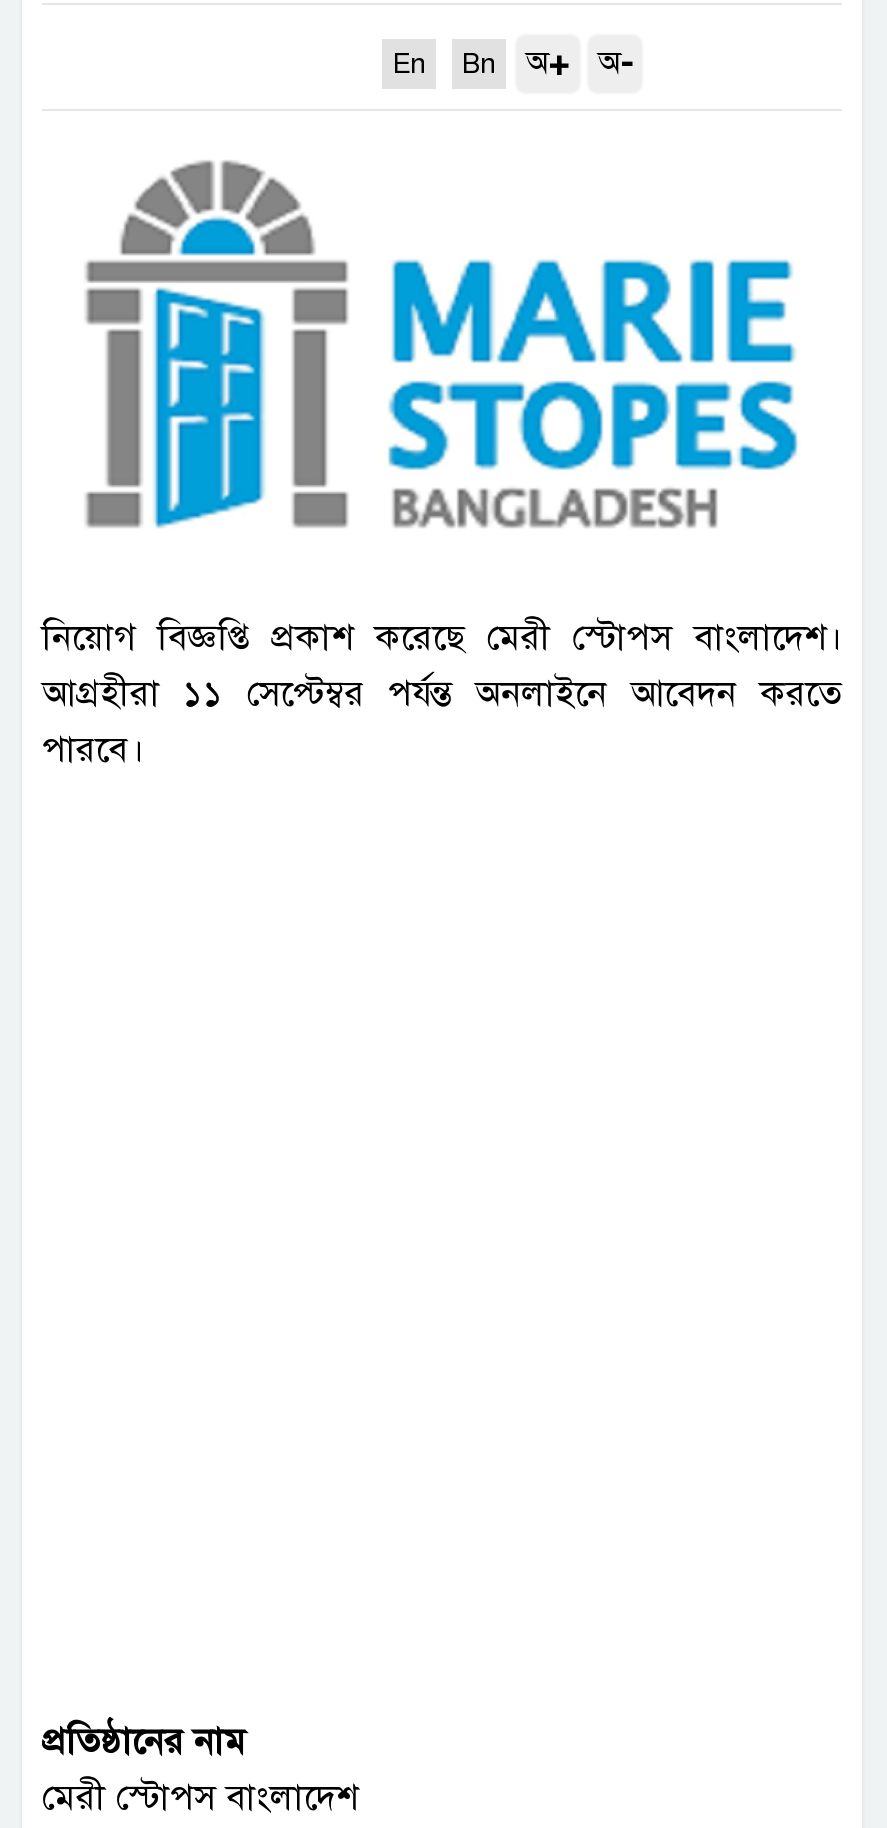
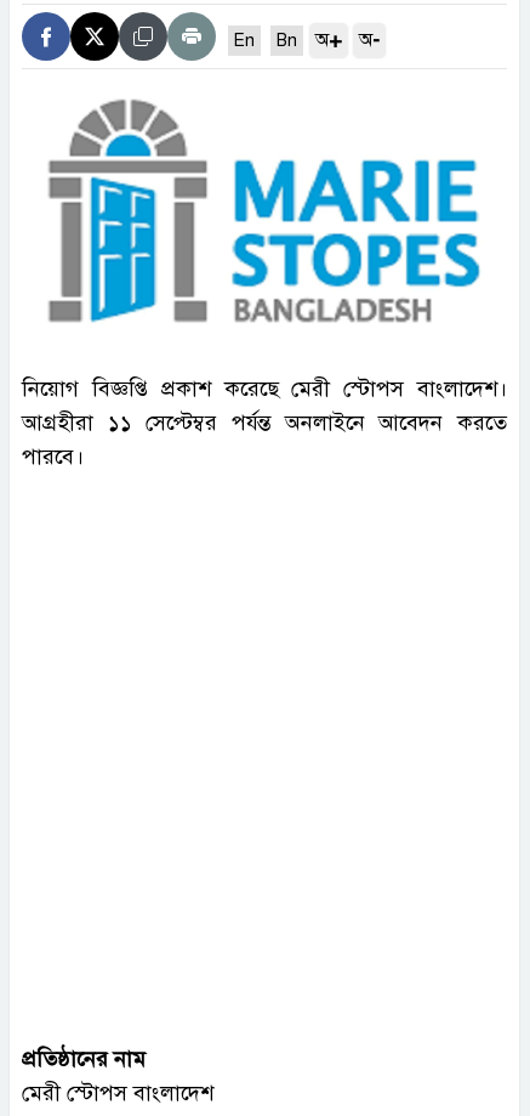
+ [image]
